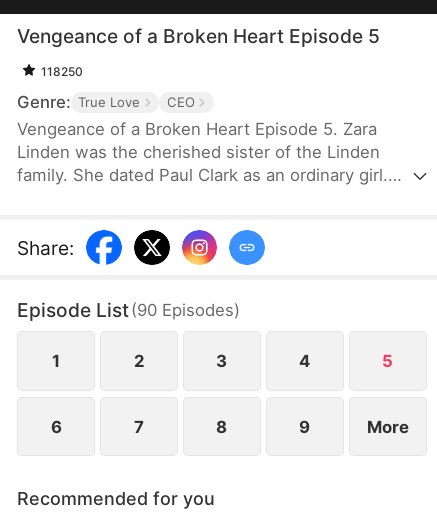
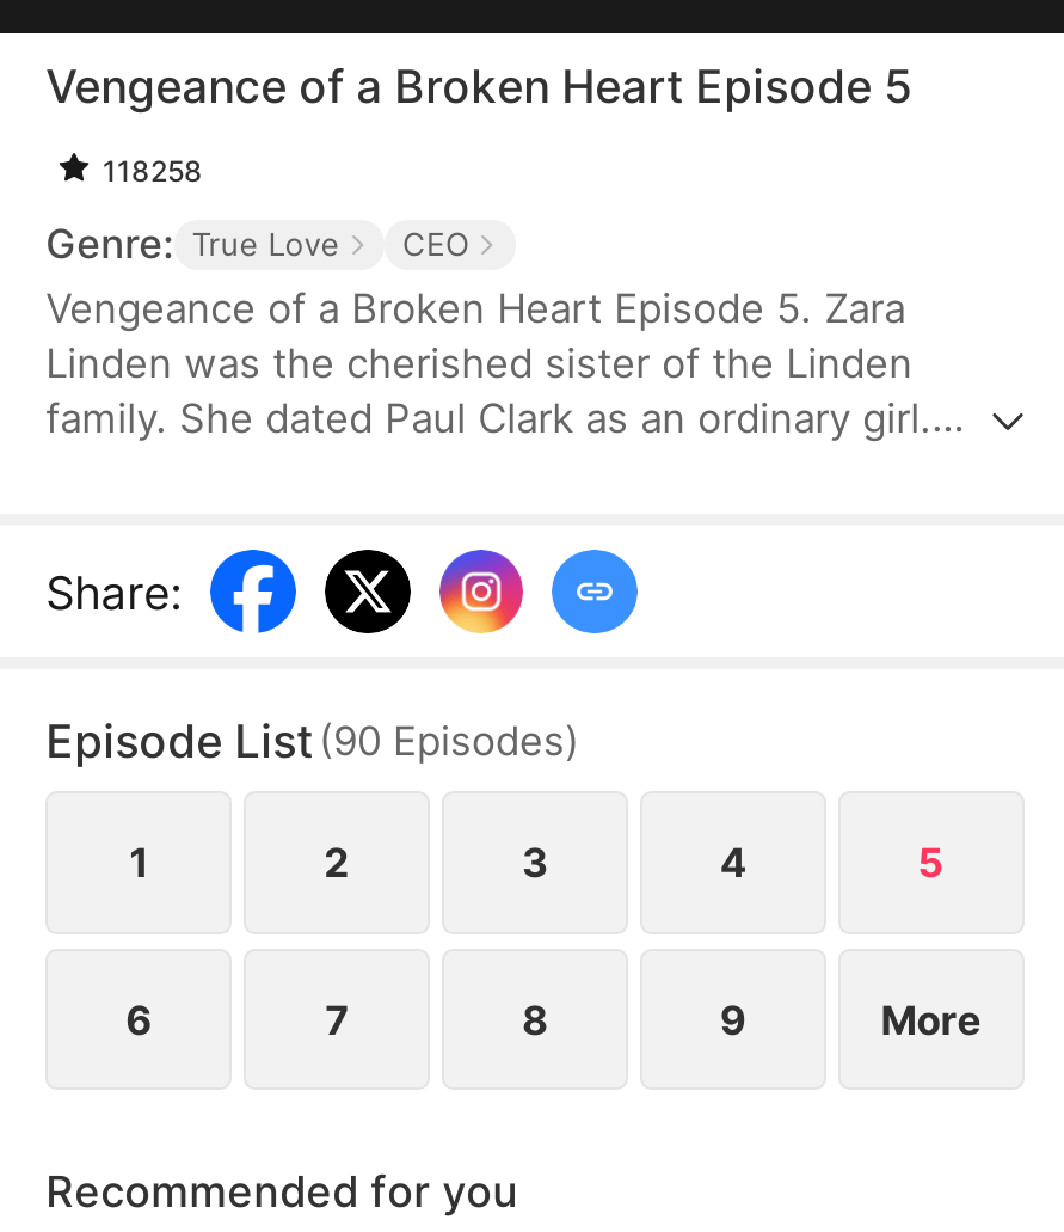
- 118250
+ 118258
